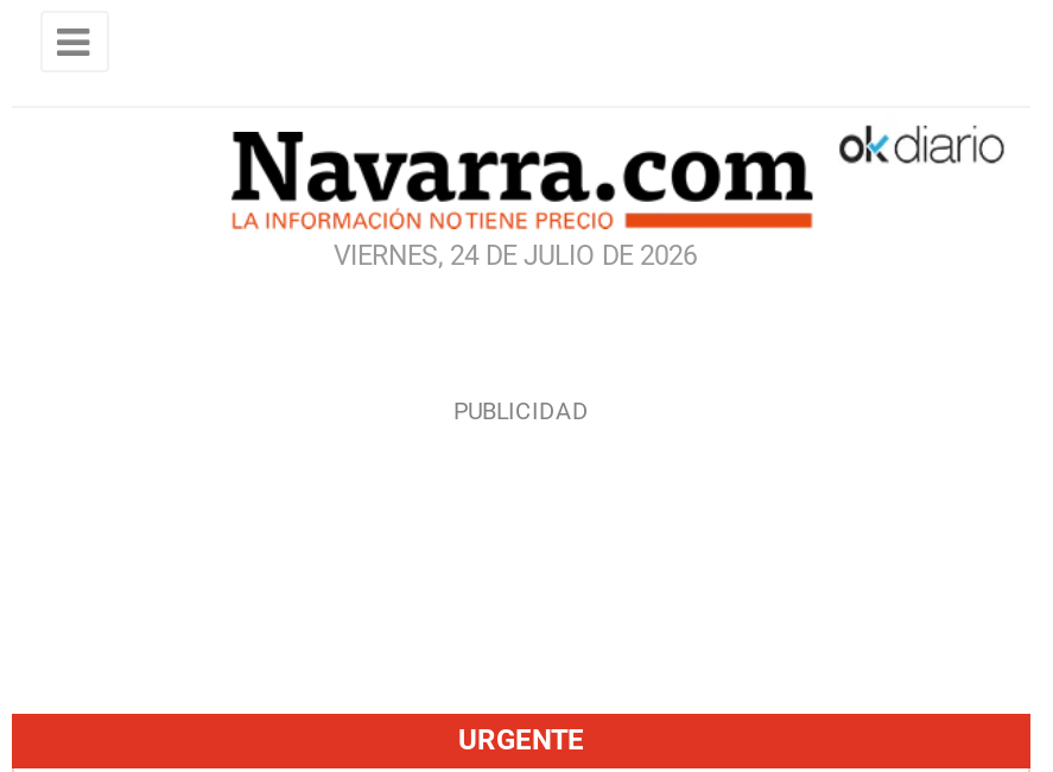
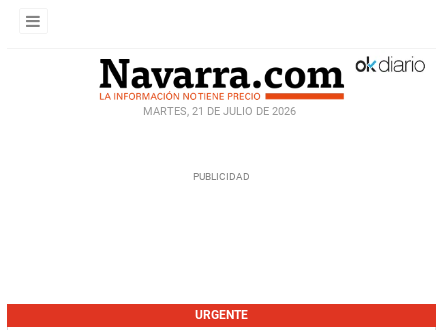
- VIERNES, 24 DE JULIO DE 2026
+ MARTES, 21 DE JULIO DE 2026
